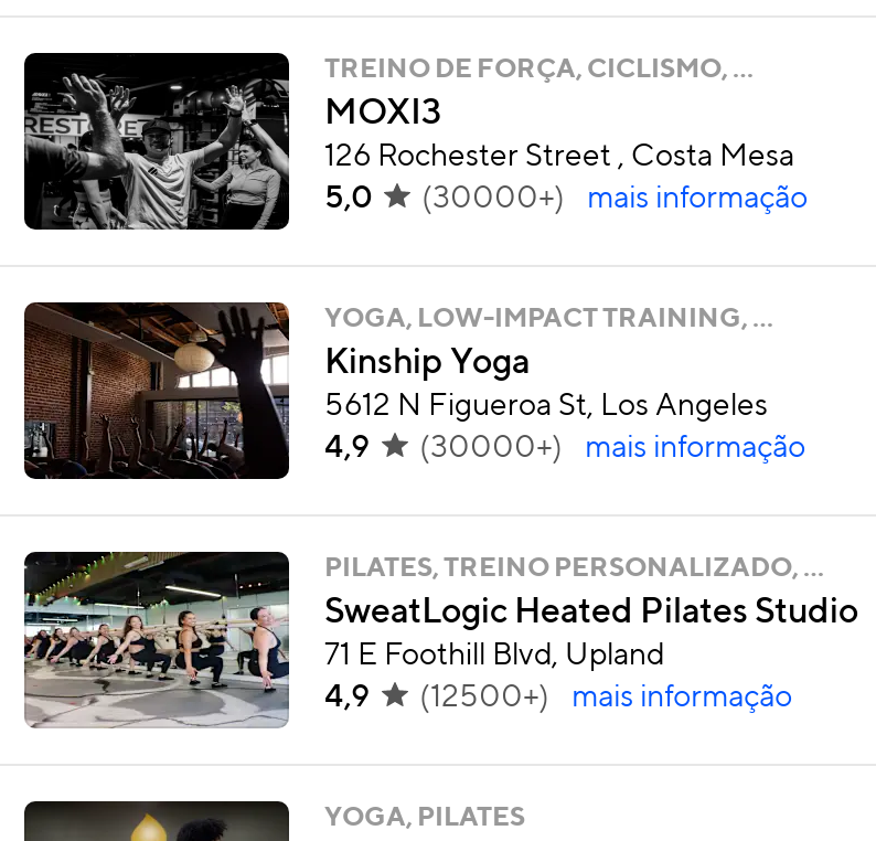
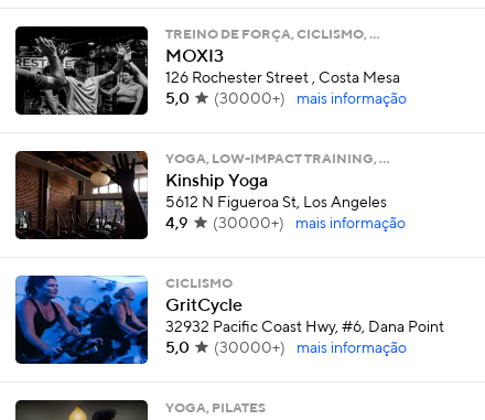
- [image]
- PILATES, TREINO PERSONALIZADO, …
- SweatLogic Heated Pilates Studio
- 71 E Foothill Blvd, Upland
- 4,9
- (12500+)
+ [image]
+ CICLISMO
+ GritCycle
+ 32932 Pacific Coast Hwy, #6, Dana Point
+ 5,0
+ (30000+)
